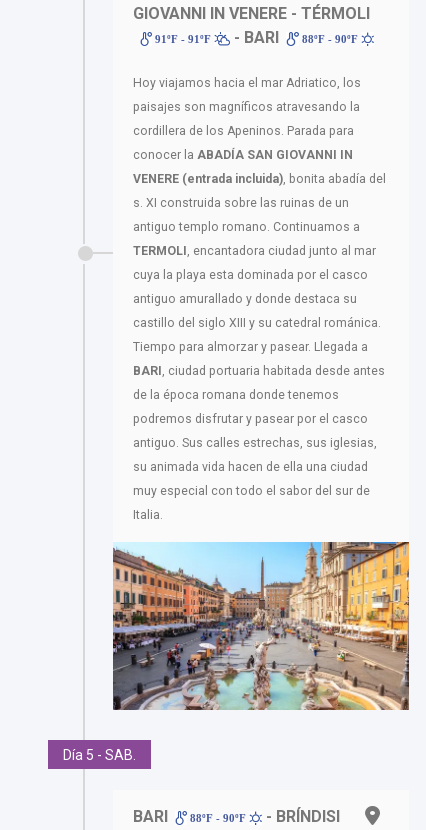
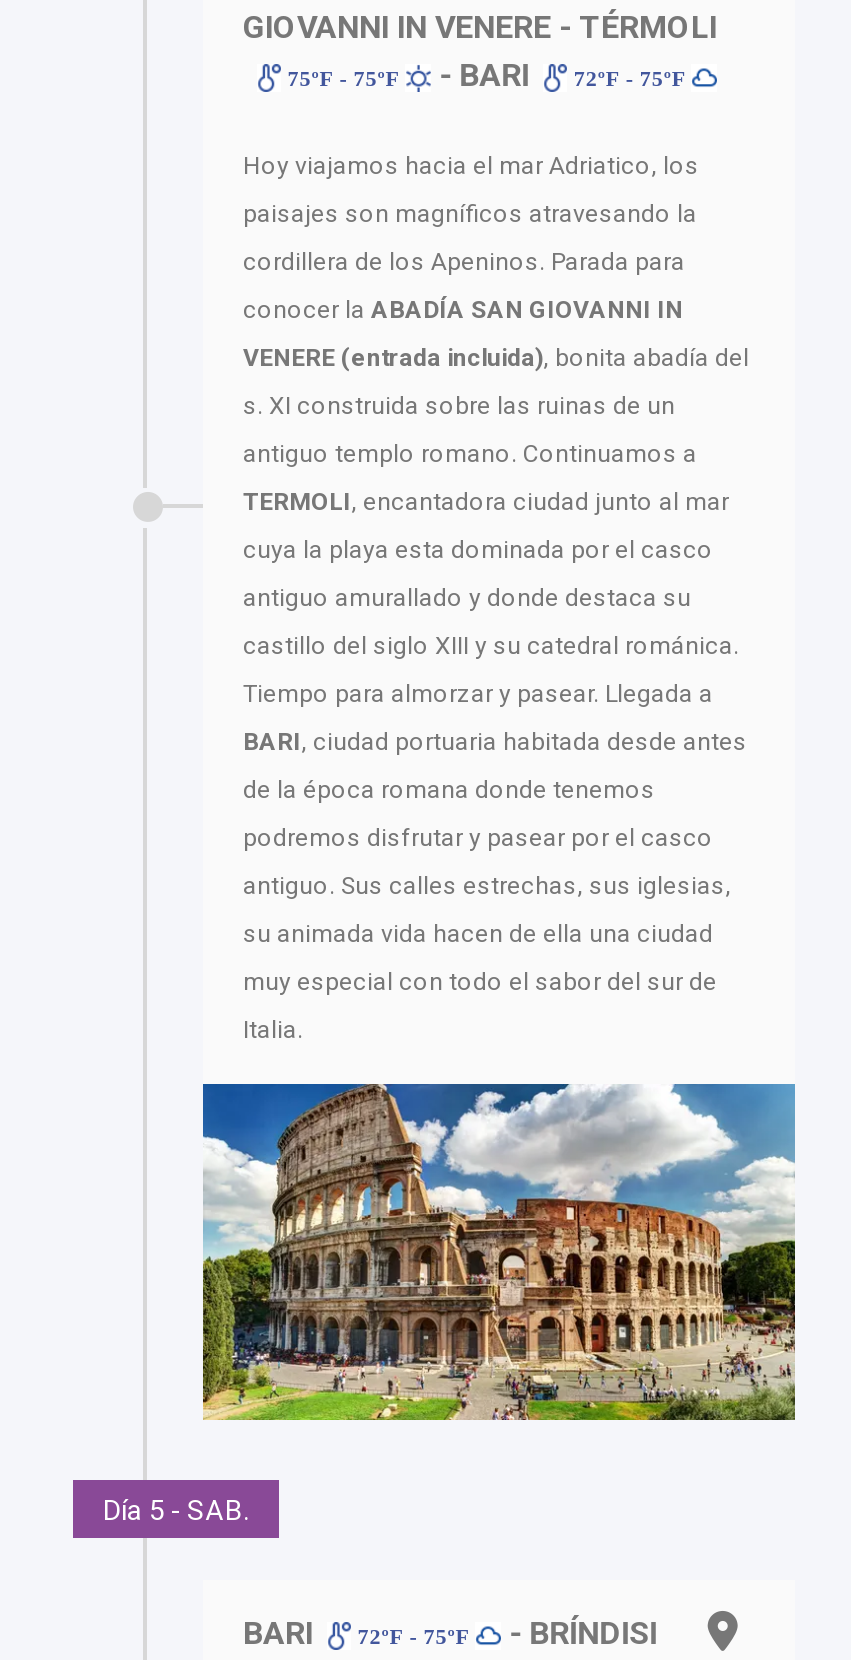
- 91ºF - 91ºF
+ 75ºF - 75ºF

- 88ºF - 90ºF
+ 72ºF - 75ºF

- [image]
+ [image]

- BARI 88ºF - 90ºF - BRÍNDISI
+ BARI 72ºF - 75ºF - BRÍNDISI
